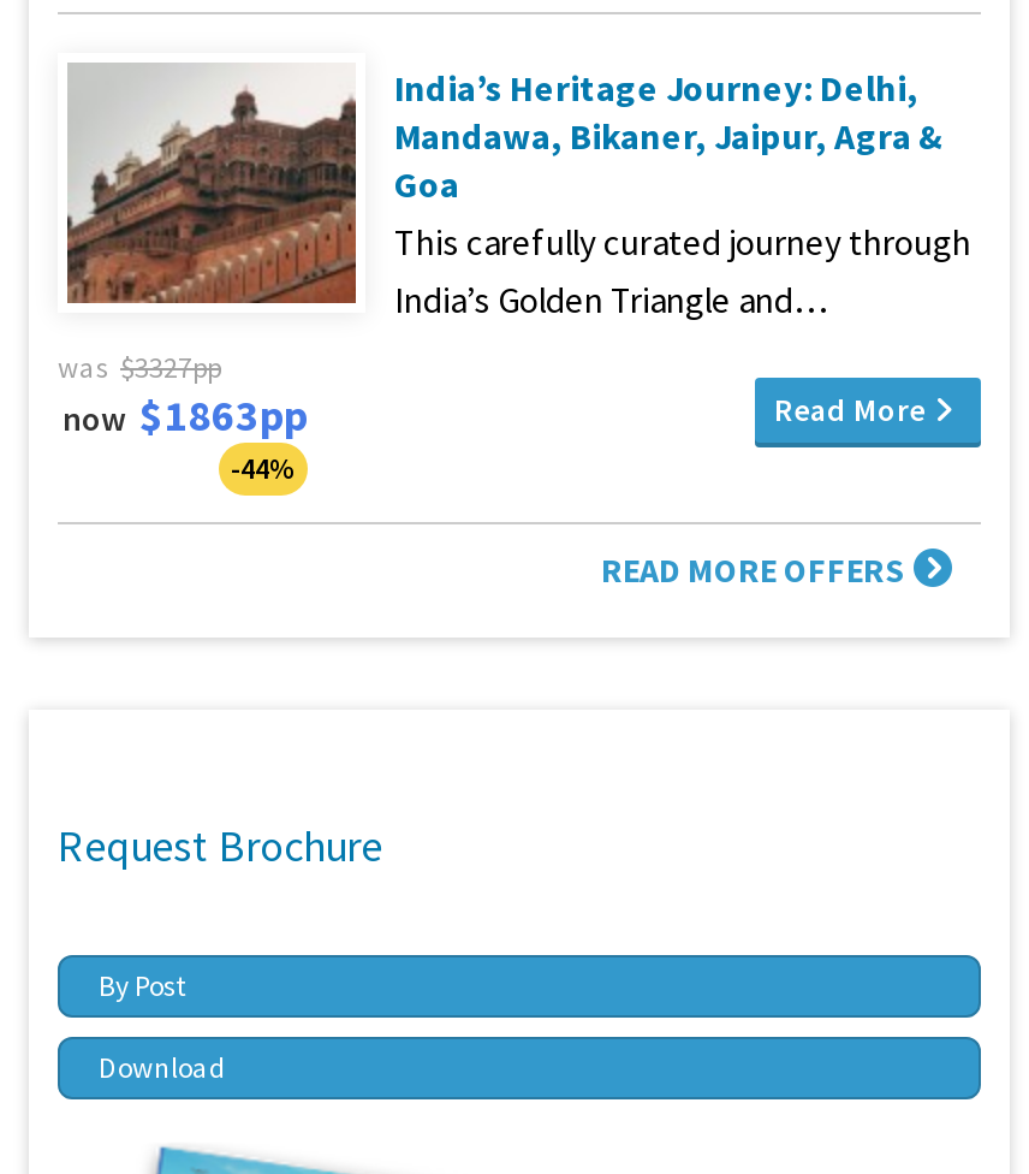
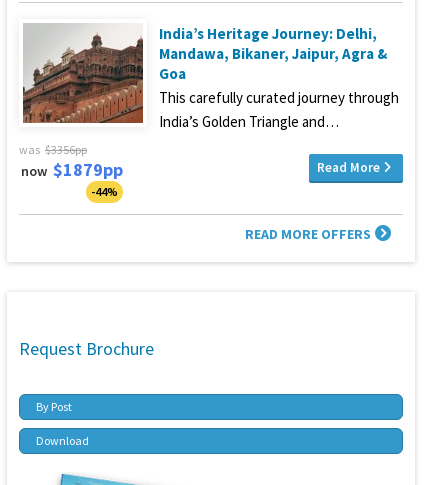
- was $3327pp
+ was $3356pp

- now $1863pp
+ now $1879pp
